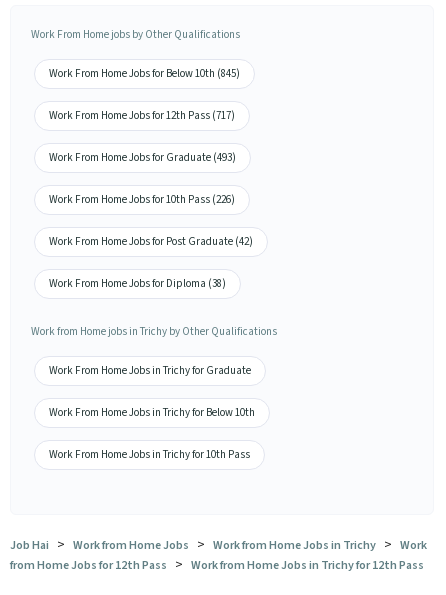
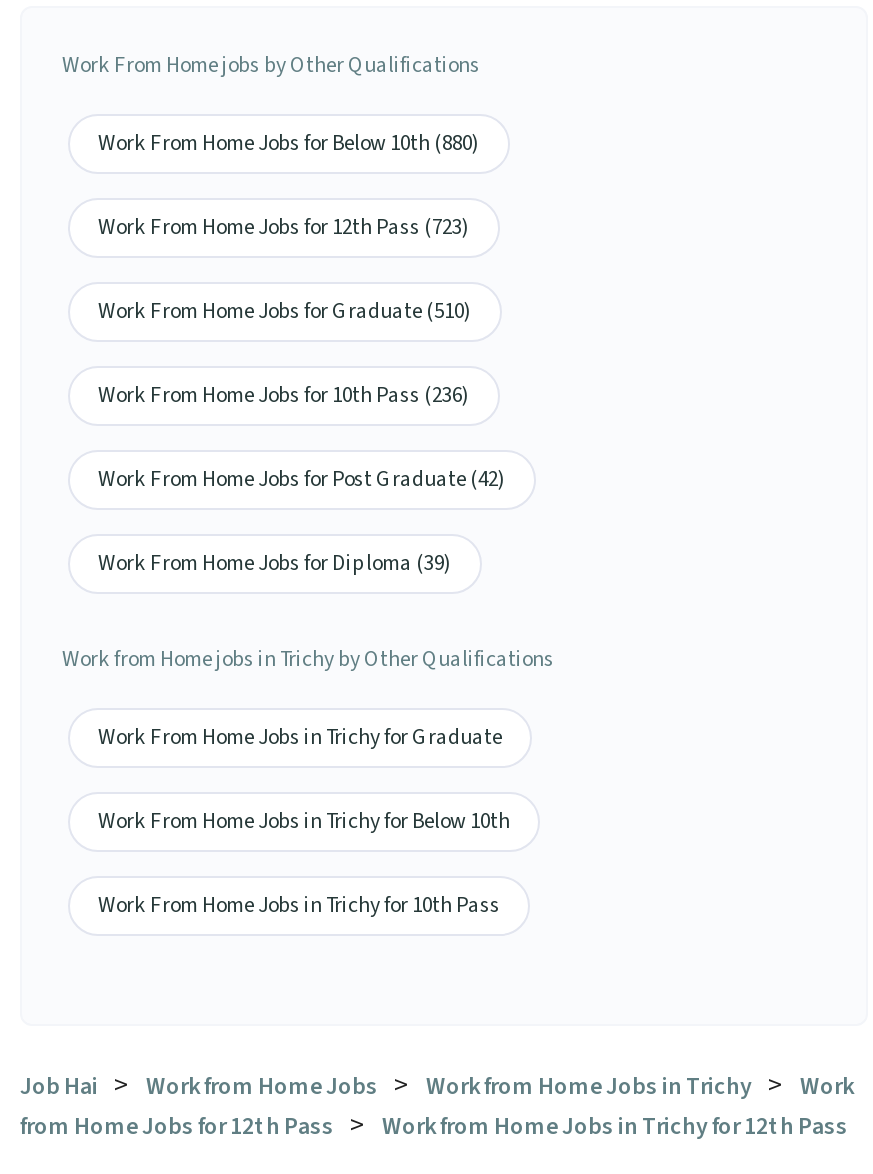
- Work From Home Jobs for Below 10th (845)
+ Work From Home Jobs for Below 10th (880)

- Work From Home Jobs for 12th Pass (717)
+ Work From Home Jobs for 12th Pass (723)

- Work From Home Jobs for Graduate (493)
+ Work From Home Jobs for Graduate (510)

- Work From Home Jobs for 10th Pass (226)
+ Work From Home Jobs for 10th Pass (236)

- Work From Home Jobs for Diploma (38)
+ Work From Home Jobs for Diploma (39)
